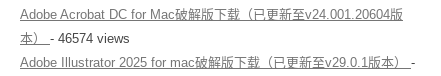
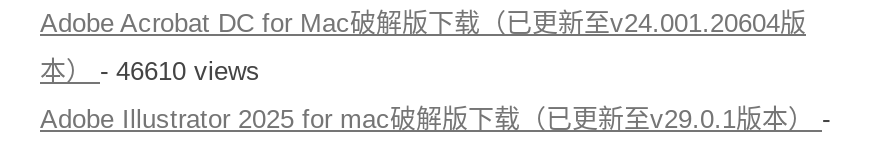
- 本）- 46574 views
+ 本）- 46610 views
